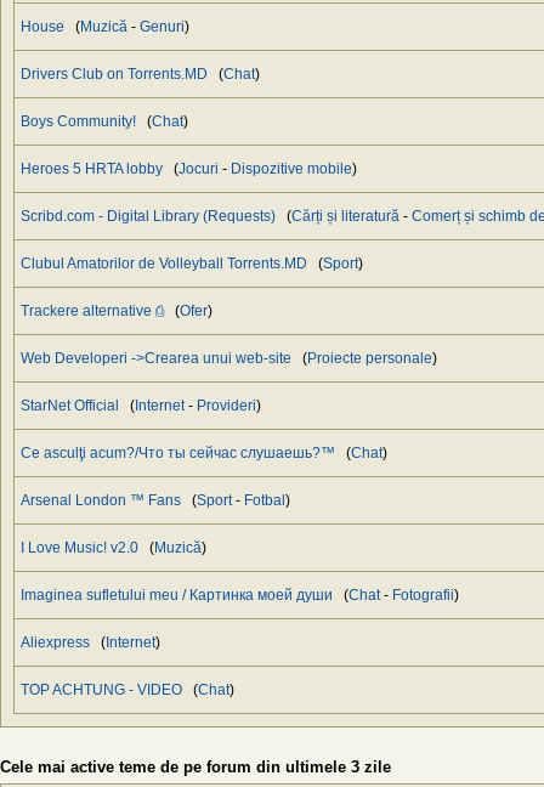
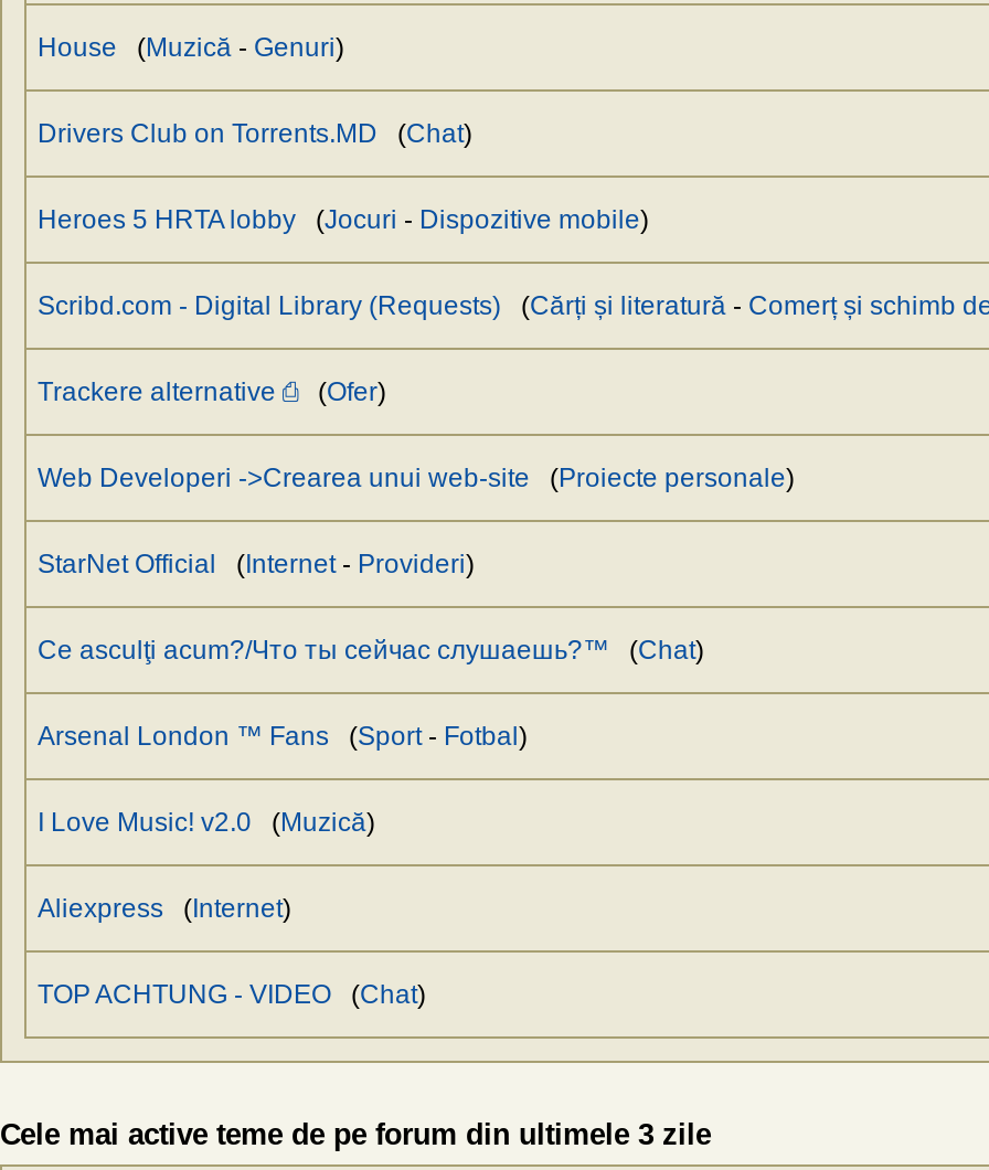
- Boys Community! (Chat)

- Clubul Amatorilor de Volleyball Torrents.MD (Sport)

- Imaginea sufletului meu / Картинка моей души (Chat - Fotografii)
